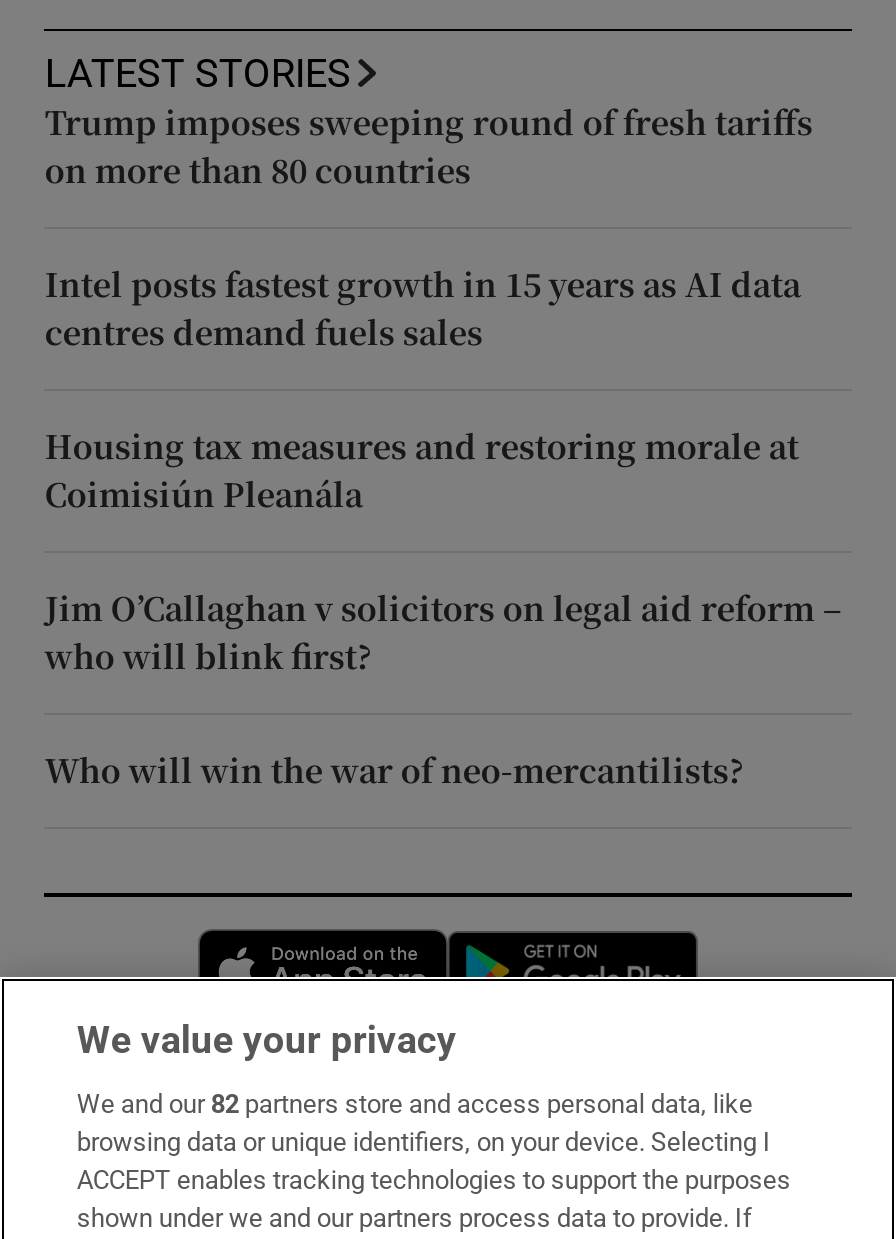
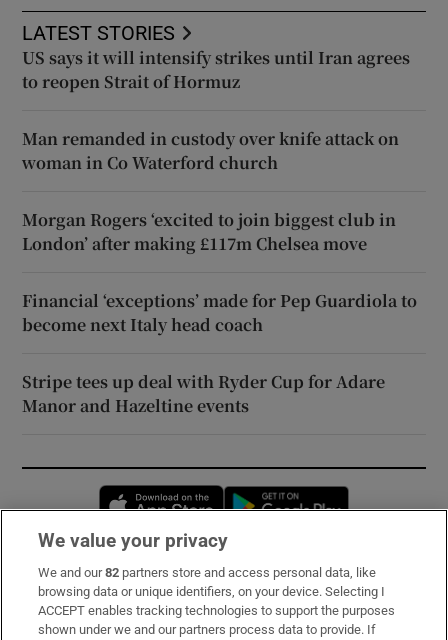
- Trump imposes sweeping round of fresh tariffs
- on more than 80 countries
+ US says it will intensify strikes until Iran agrees
+ to reopen Strait of Hormuz

- Intel posts fastest growth in 15 years as AI data
- centres demand fuels sales
+ Man remanded in custody over knife attack on
+ woman in Co Waterford church

- Housing tax measures and restoring morale at
- Coimisiún Pleanála
+ Morgan Rogers ‘excited to join biggest club in
+ London’ after making £117m Chelsea move

- Jim O’Callaghan v solicitors on legal aid reform –
- who will blink first?
+ Financial ‘exceptions’ made for Pep Guardiola to
+ become next Italy head coach

- Who will win the war of neo-mercantilists?
+ Stripe tees up deal with Ryder Cup for Adare
+ Manor and Hazeltine events
